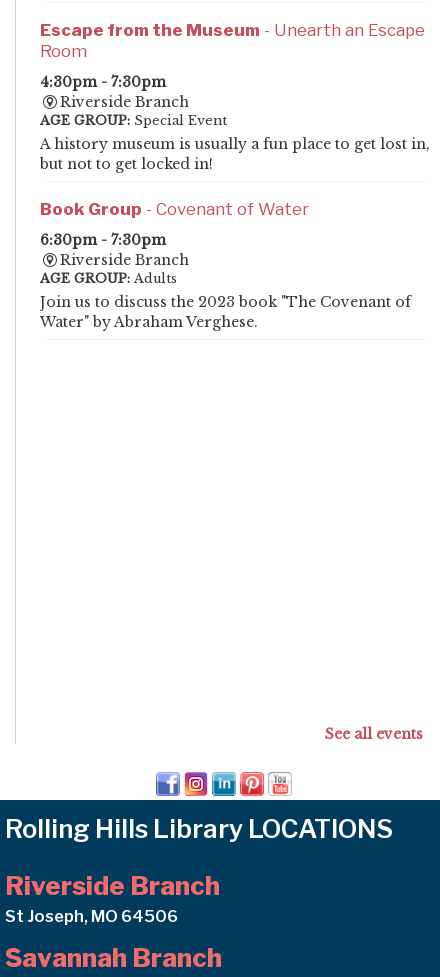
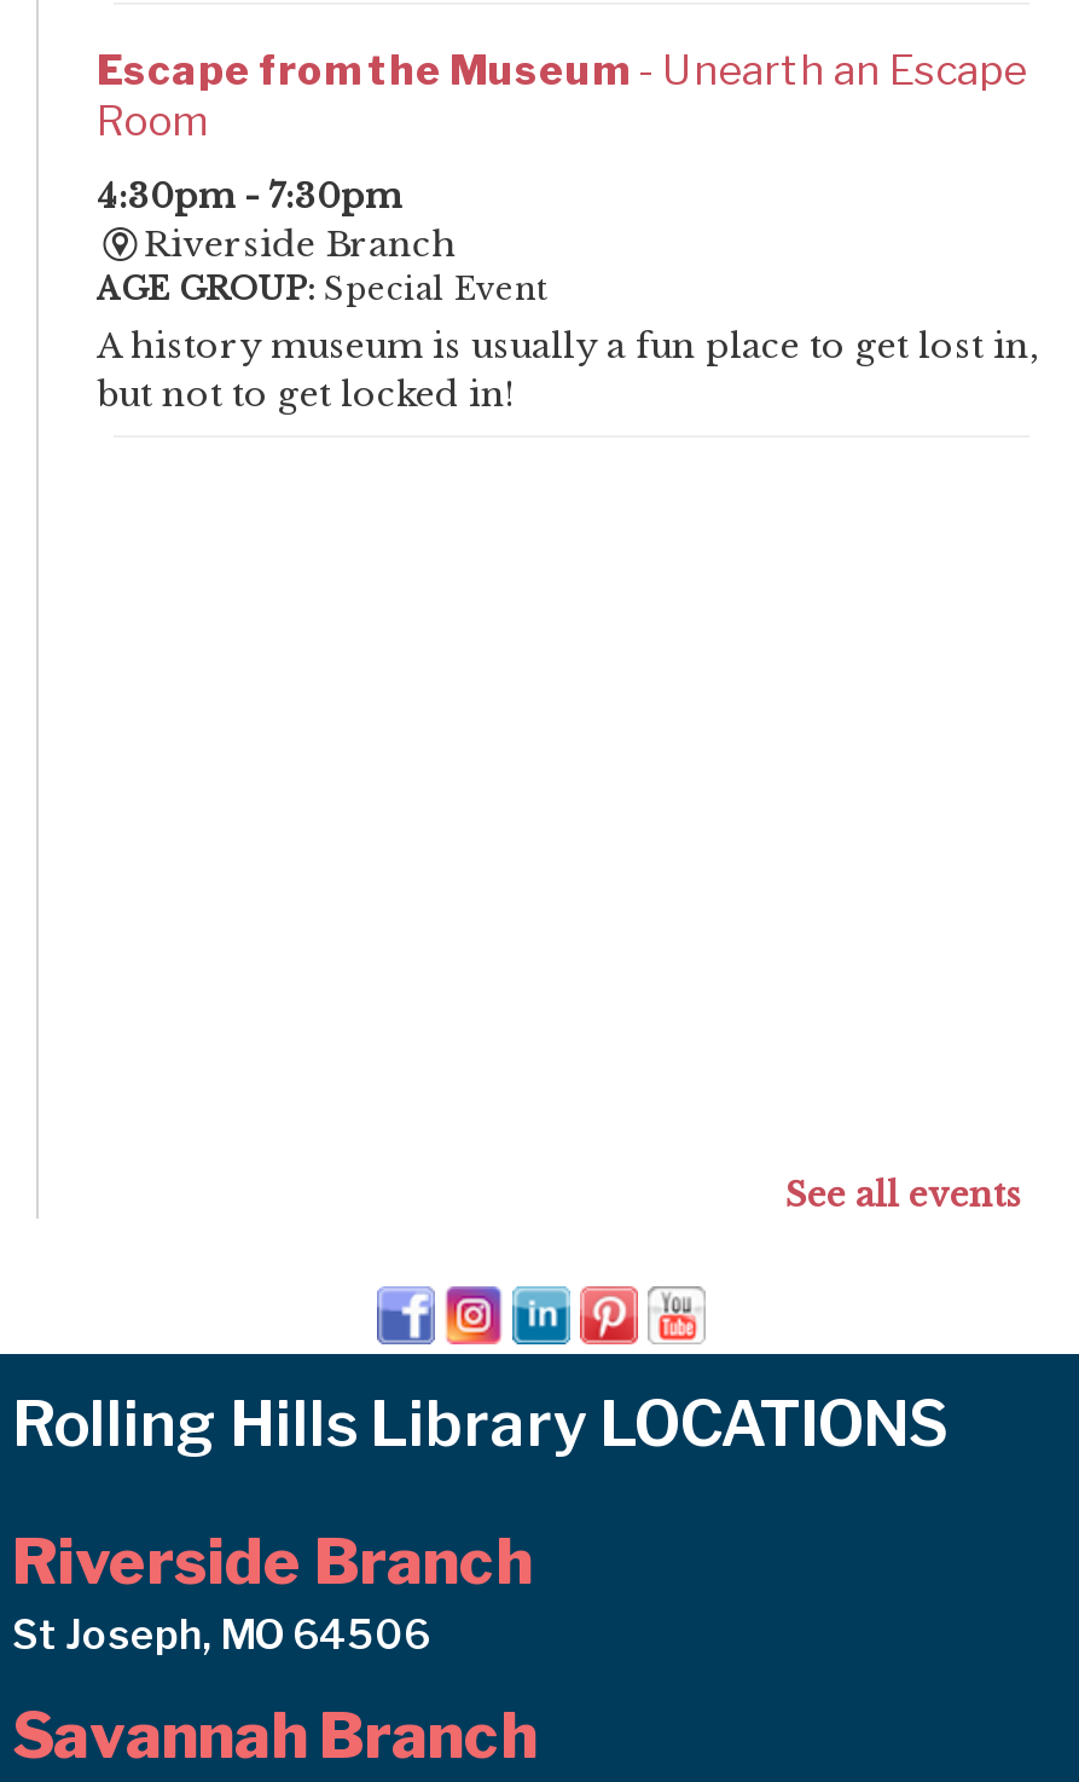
- Book Group - Covenant of Water
- 6:30pm - 7:30pm
- Riverside Branch
- AGE GROUP: Adults
- Join us to discuss the 2023 book "The Covenant of
- Water" by Abraham Verghese.
